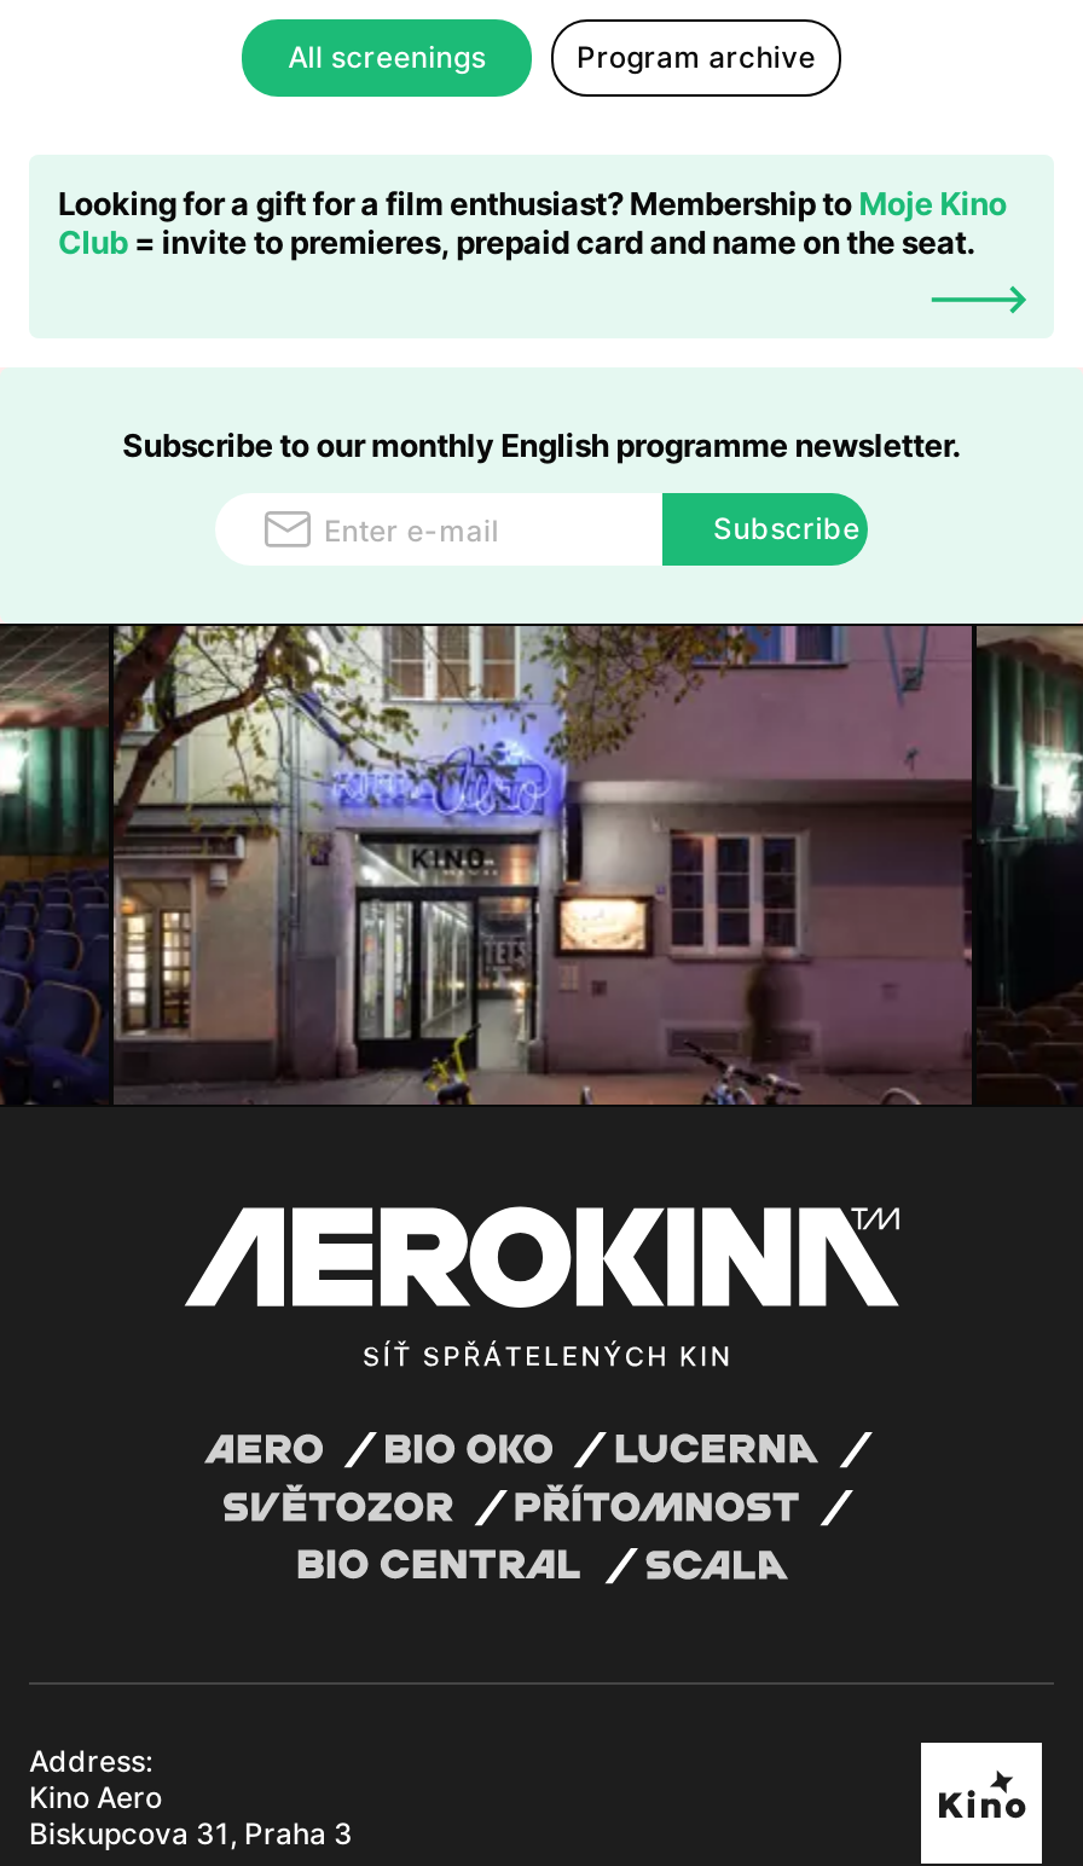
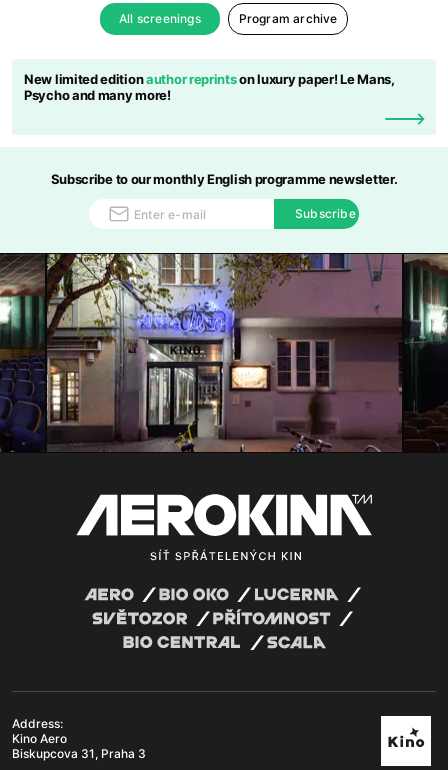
- Looking for a gift for a film enthusiast? Membership to Moje Kino
- Club = invite to premieres, prepaid card and name on the seat.
+ New limited edition author reprintson luxury paper! Le Mans,
+ Psycho and many more!
